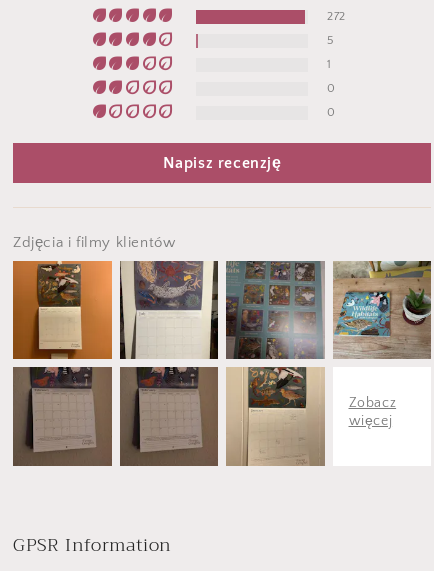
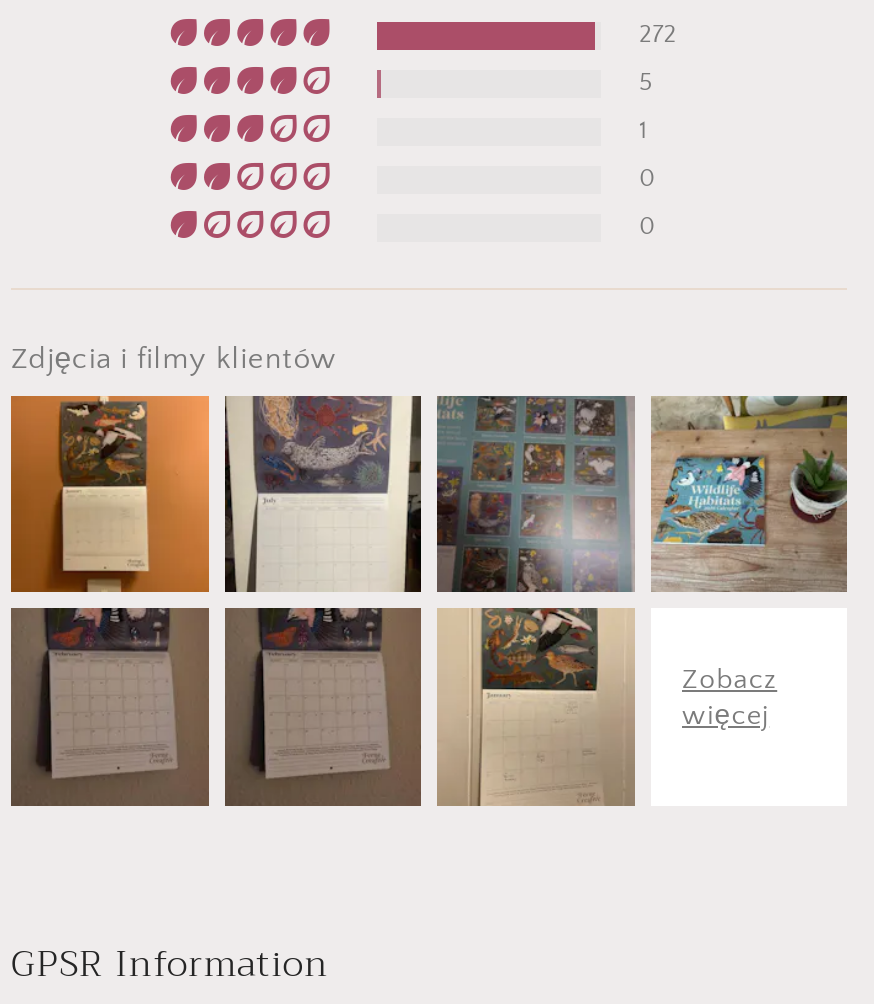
- Napisz recenzję
